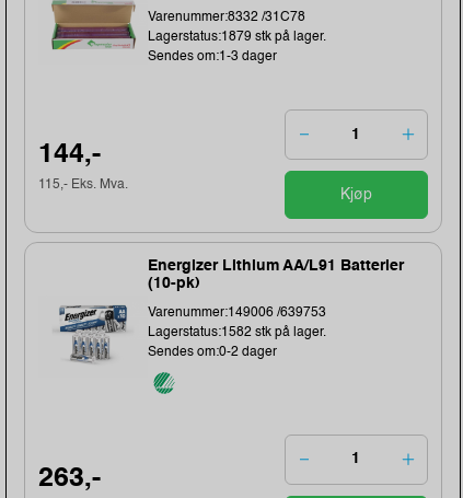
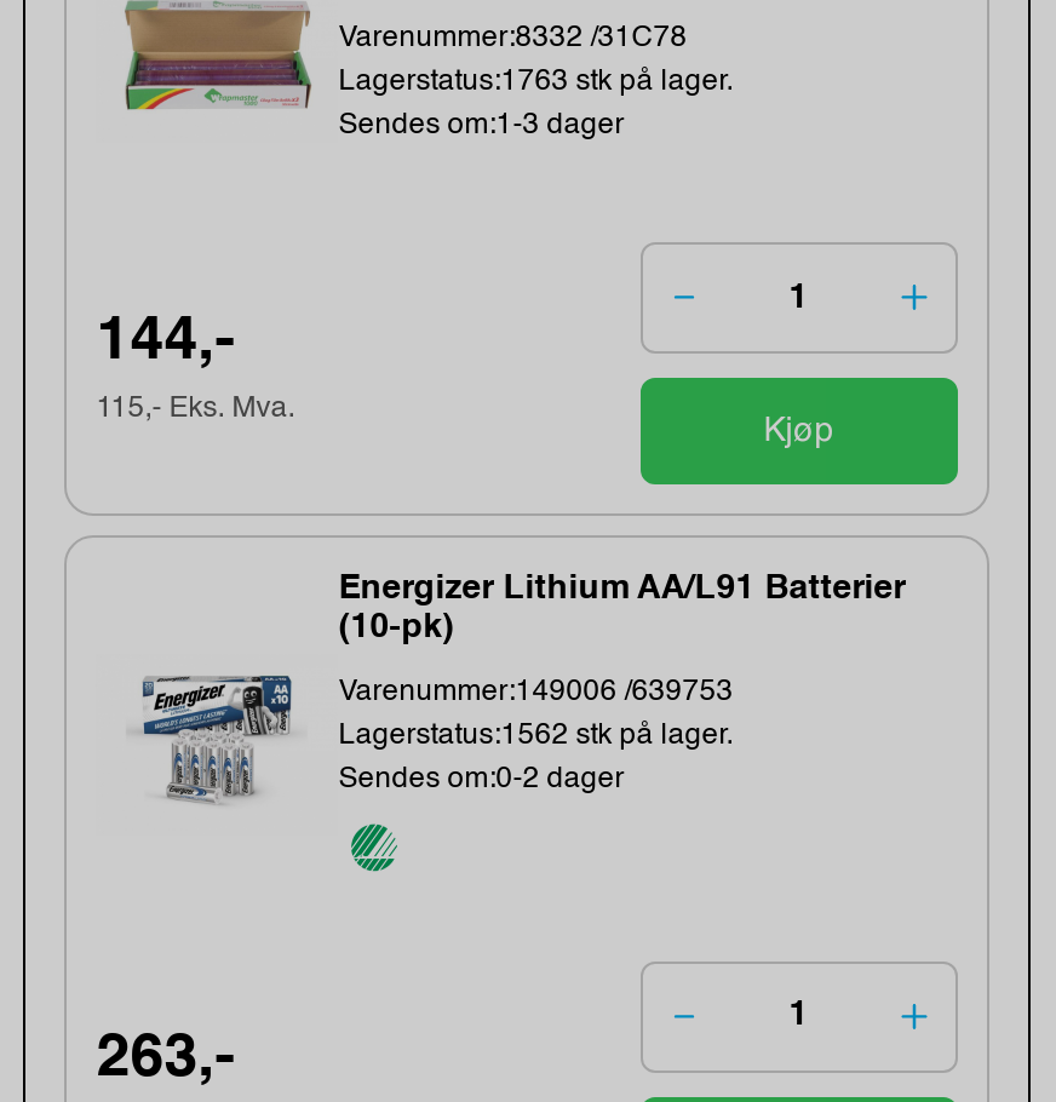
- Lagerstatus:1879 stk på lager.
+ Lagerstatus:1763 stk på lager.

- Lagerstatus:1582 stk på lager.
+ Lagerstatus:1562 stk på lager.
